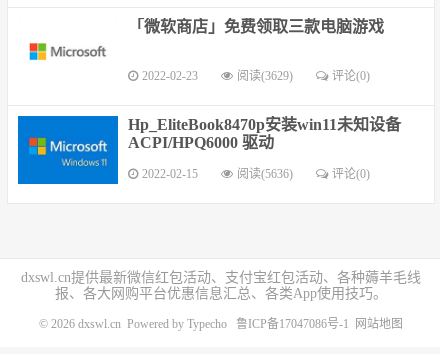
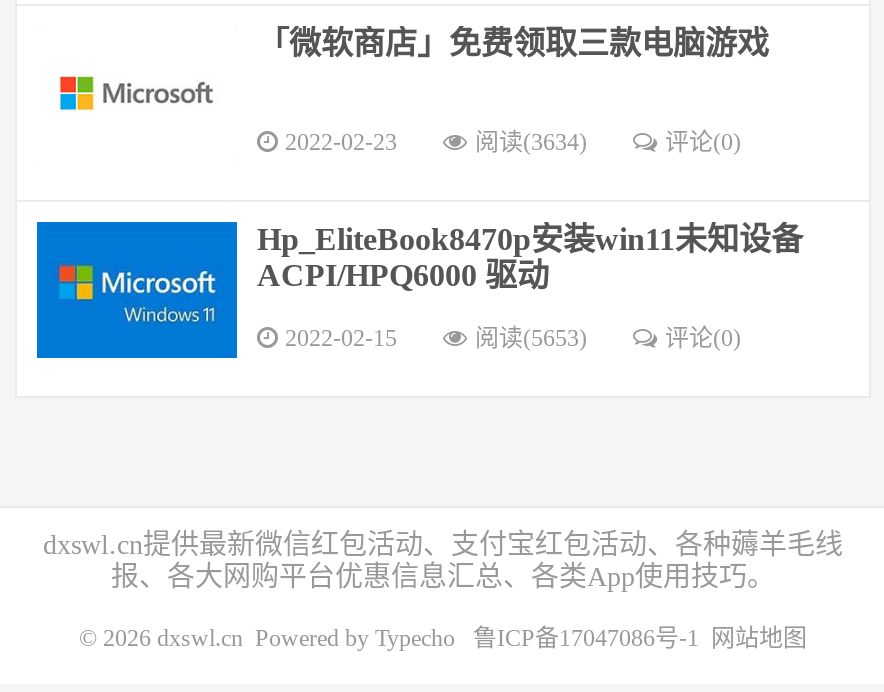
- 阅读(3629)
+ 阅读(3634)

- 阅读(5636)
+ 阅读(5653)
